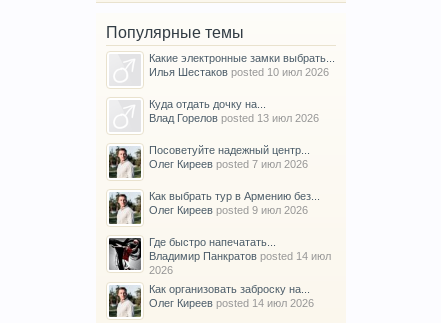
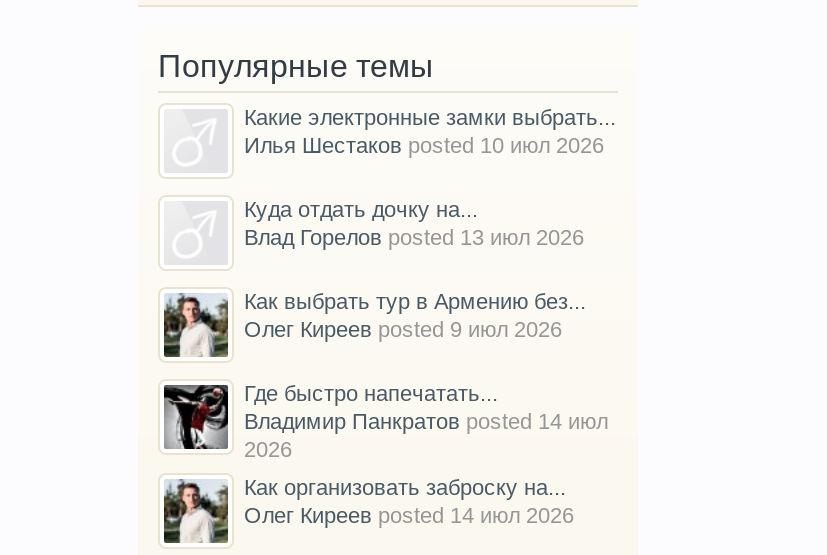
- Посоветуйте надежный центр...
- Олег Киреев posted 7 июл 2026
